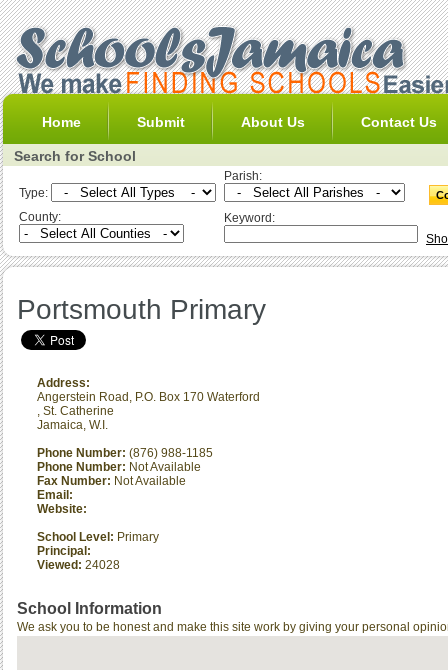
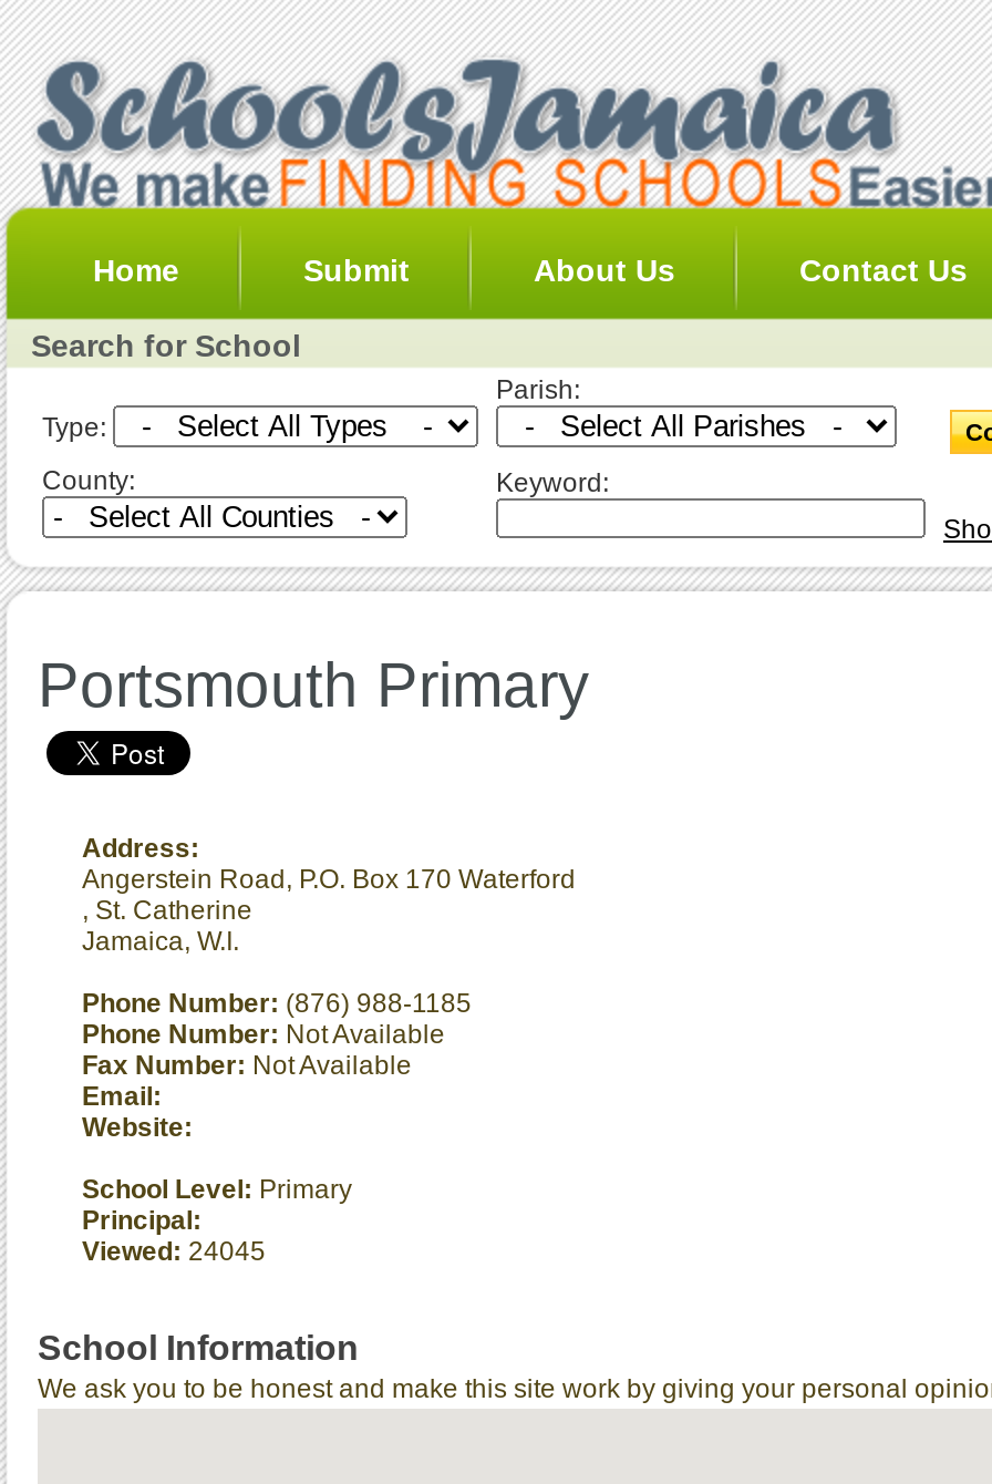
- Viewed: 24028
+ Viewed: 24045
